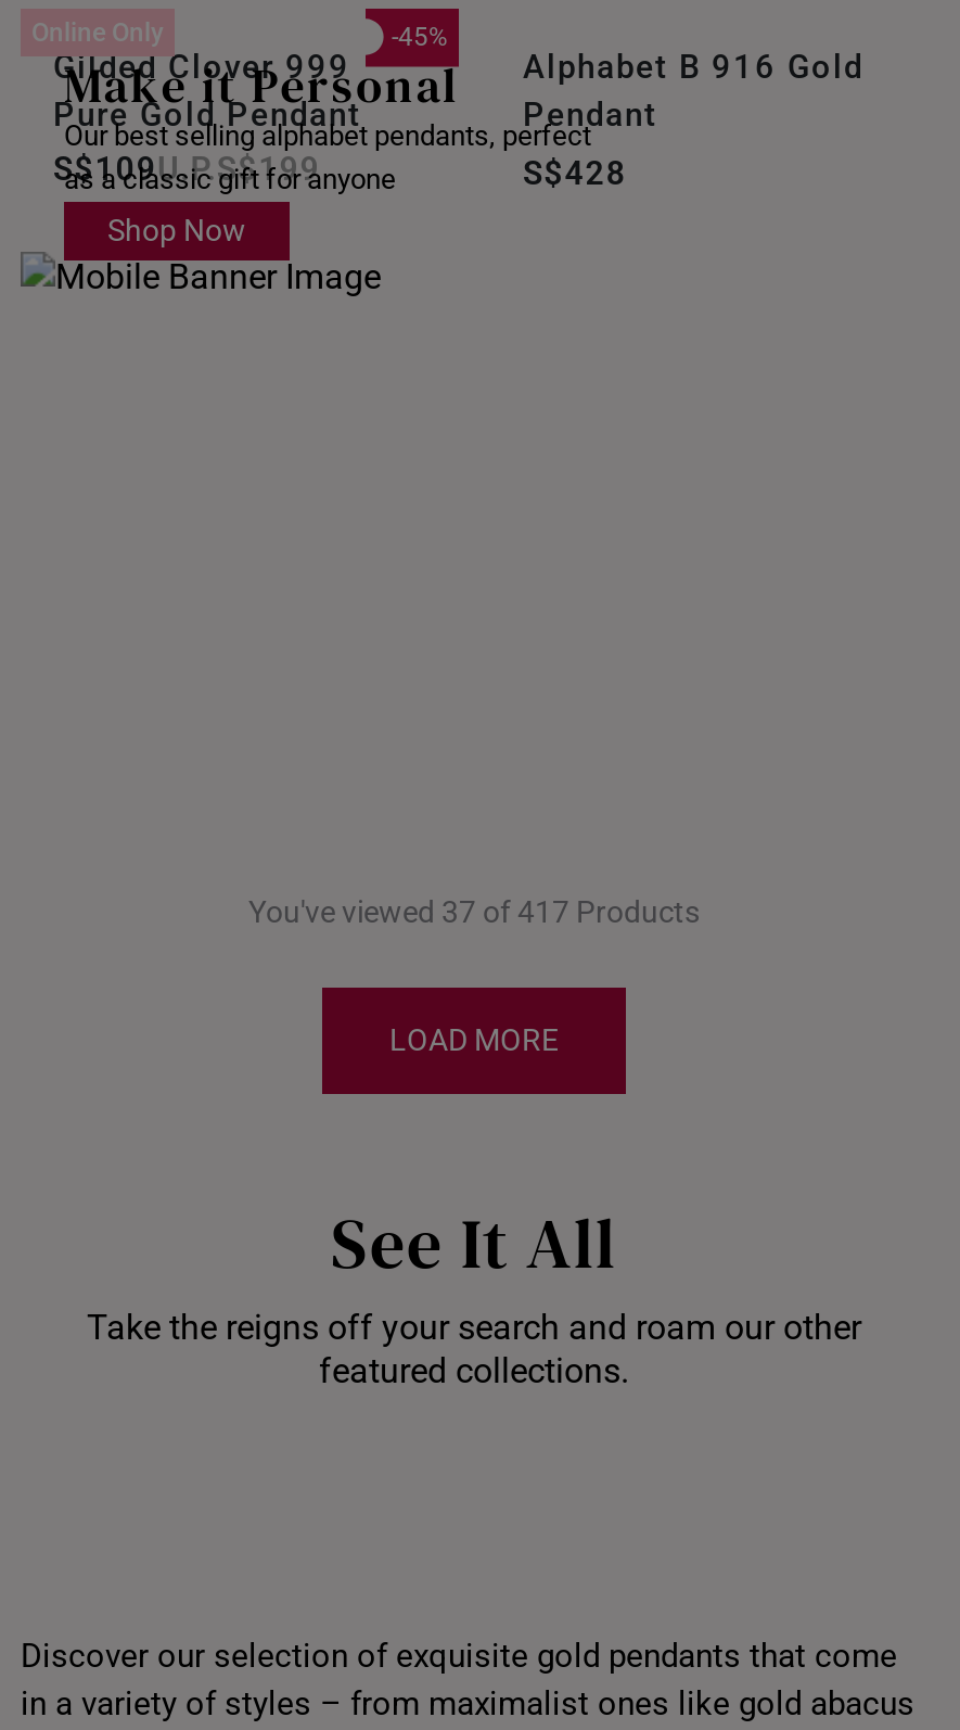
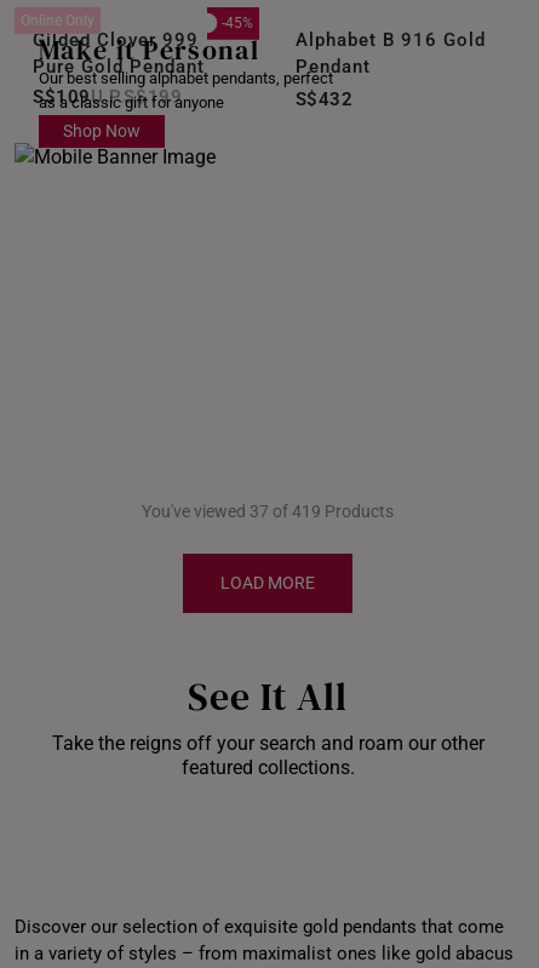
- S$428
+ S$432

- You've viewed 37 of 417 Products
+ You've viewed 37 of 419 Products
